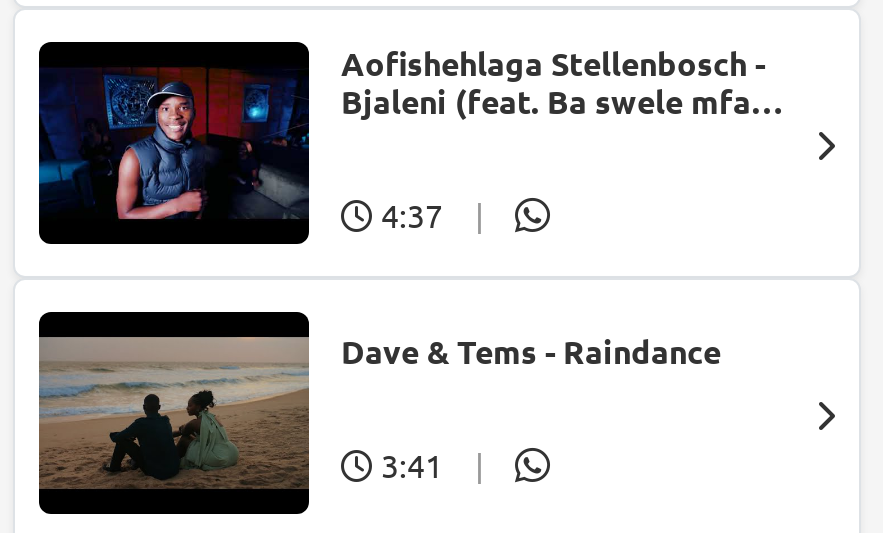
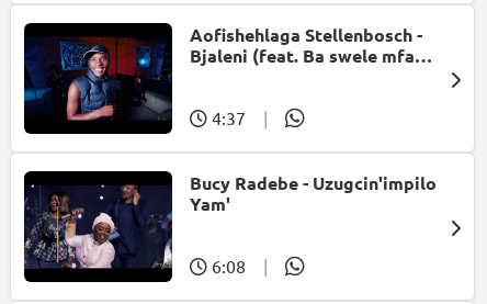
- [image]
- Dave & Tems - Raindance
+ [image]
+ Bucy Radebe - Uzugcin'impilo
+ Yam'

- 3:41
+ 6:08
